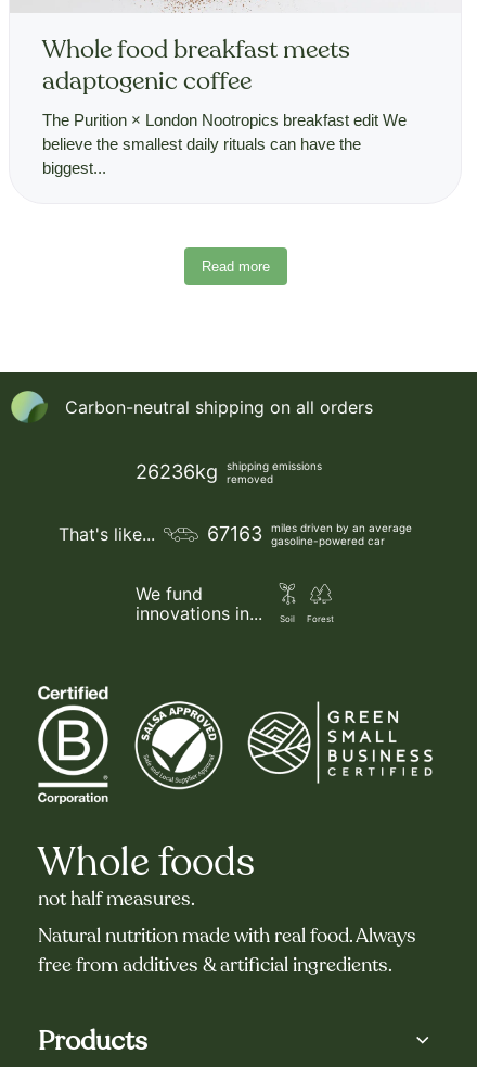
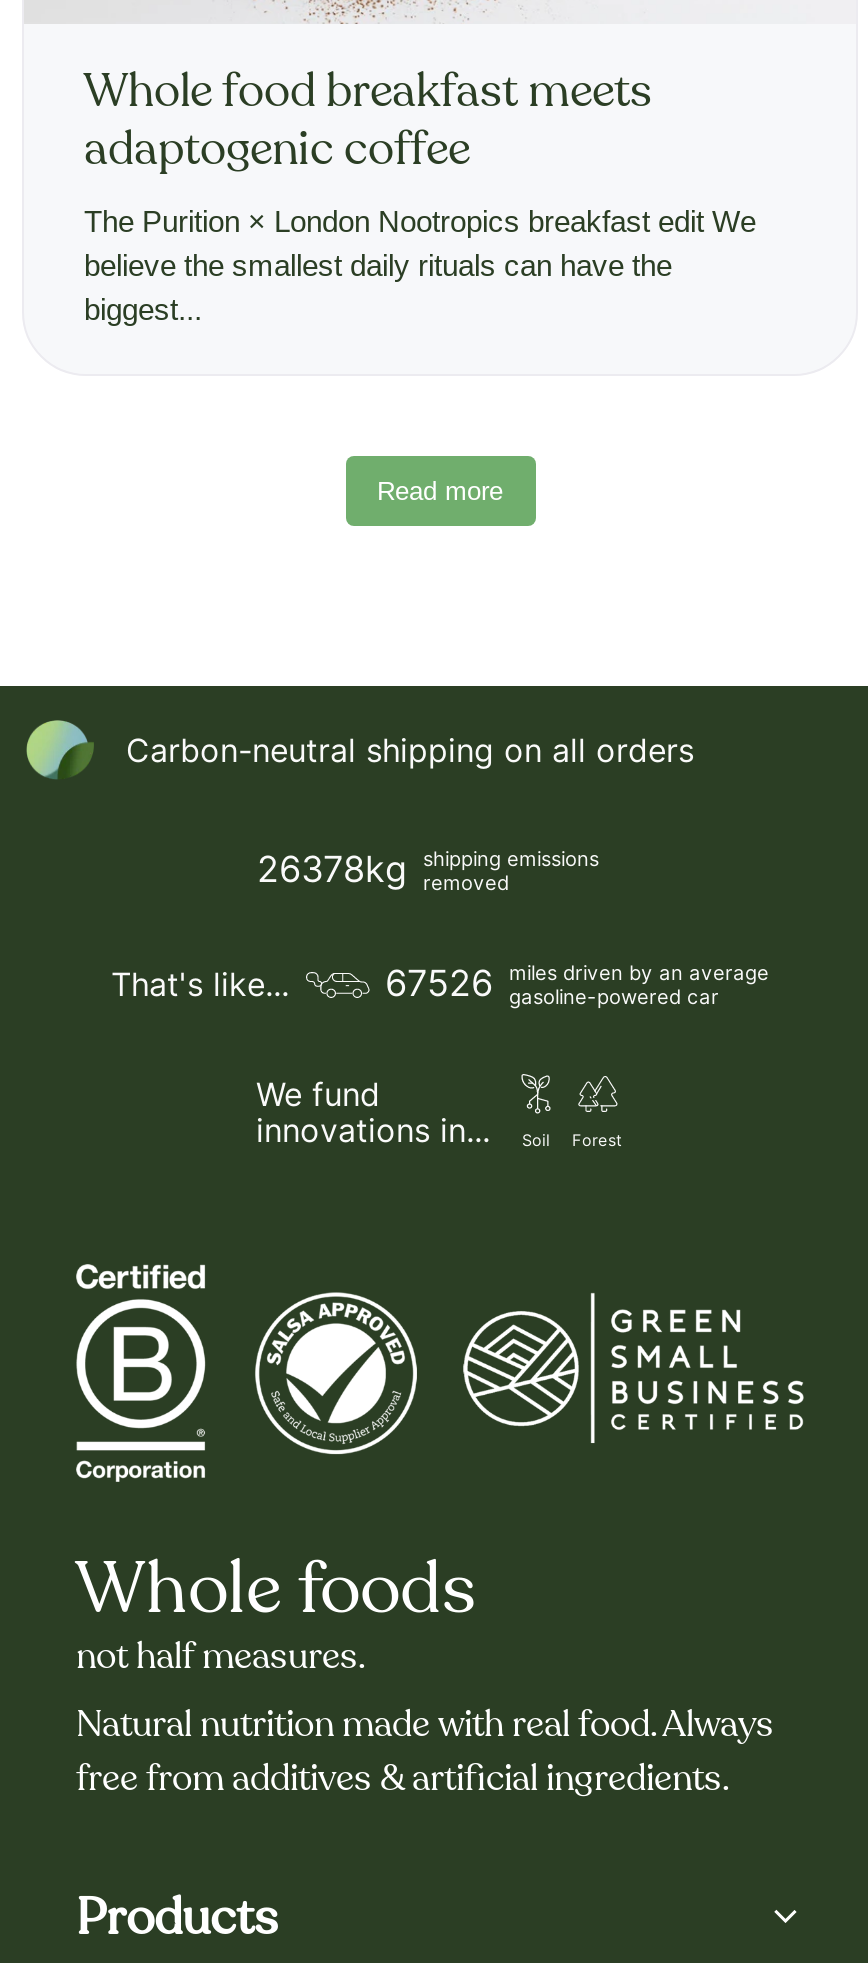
- 26236kg shipping emissions removed
+ 26378kg shipping emissions removed

- 67163 miles driven by an average gasoline-powered car
+ 67526 miles driven by an average gasoline-powered car
